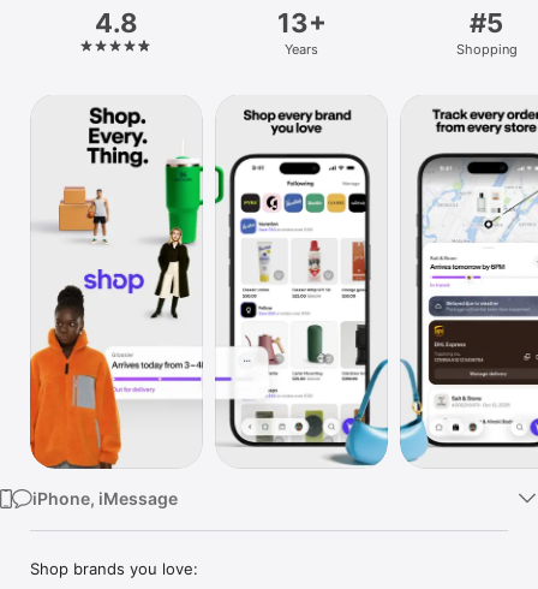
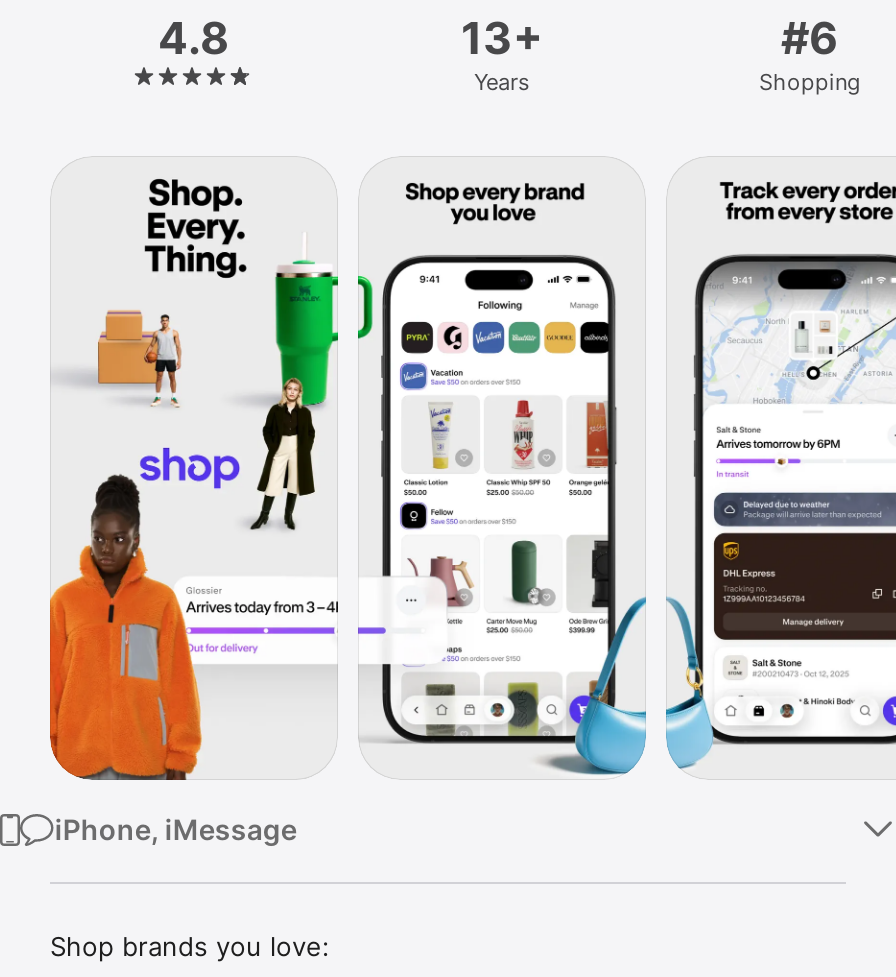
- #5
+ #6
